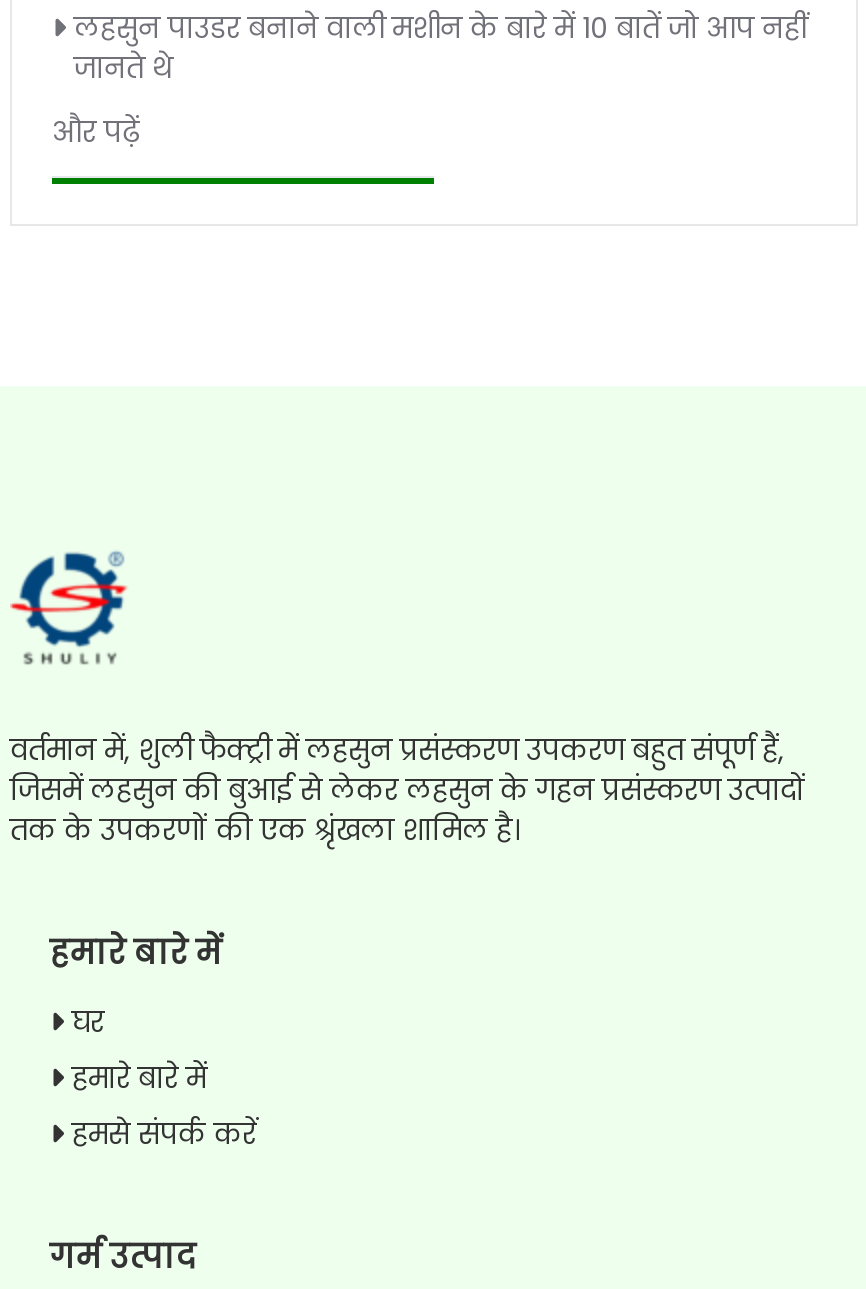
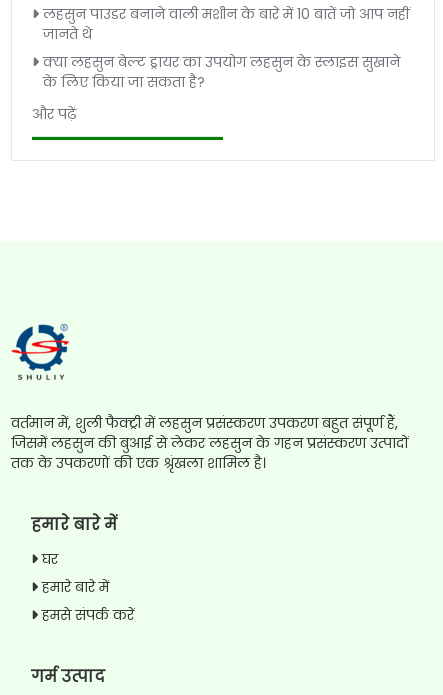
+ क्या लहसुन बेल्ट ड्रायर का उपयोग लहसुन के स्लाइस सुखाने
+ के लिए किया जा सकता है?
